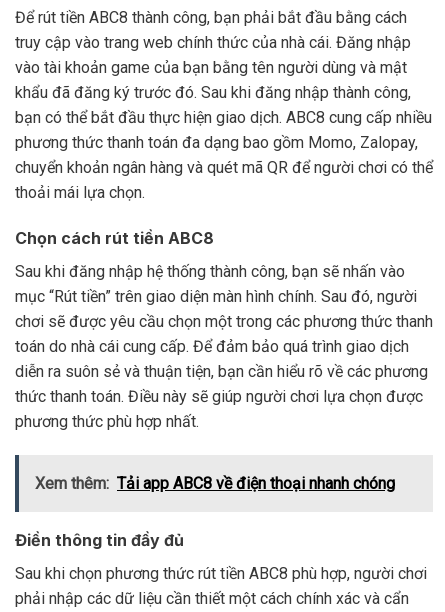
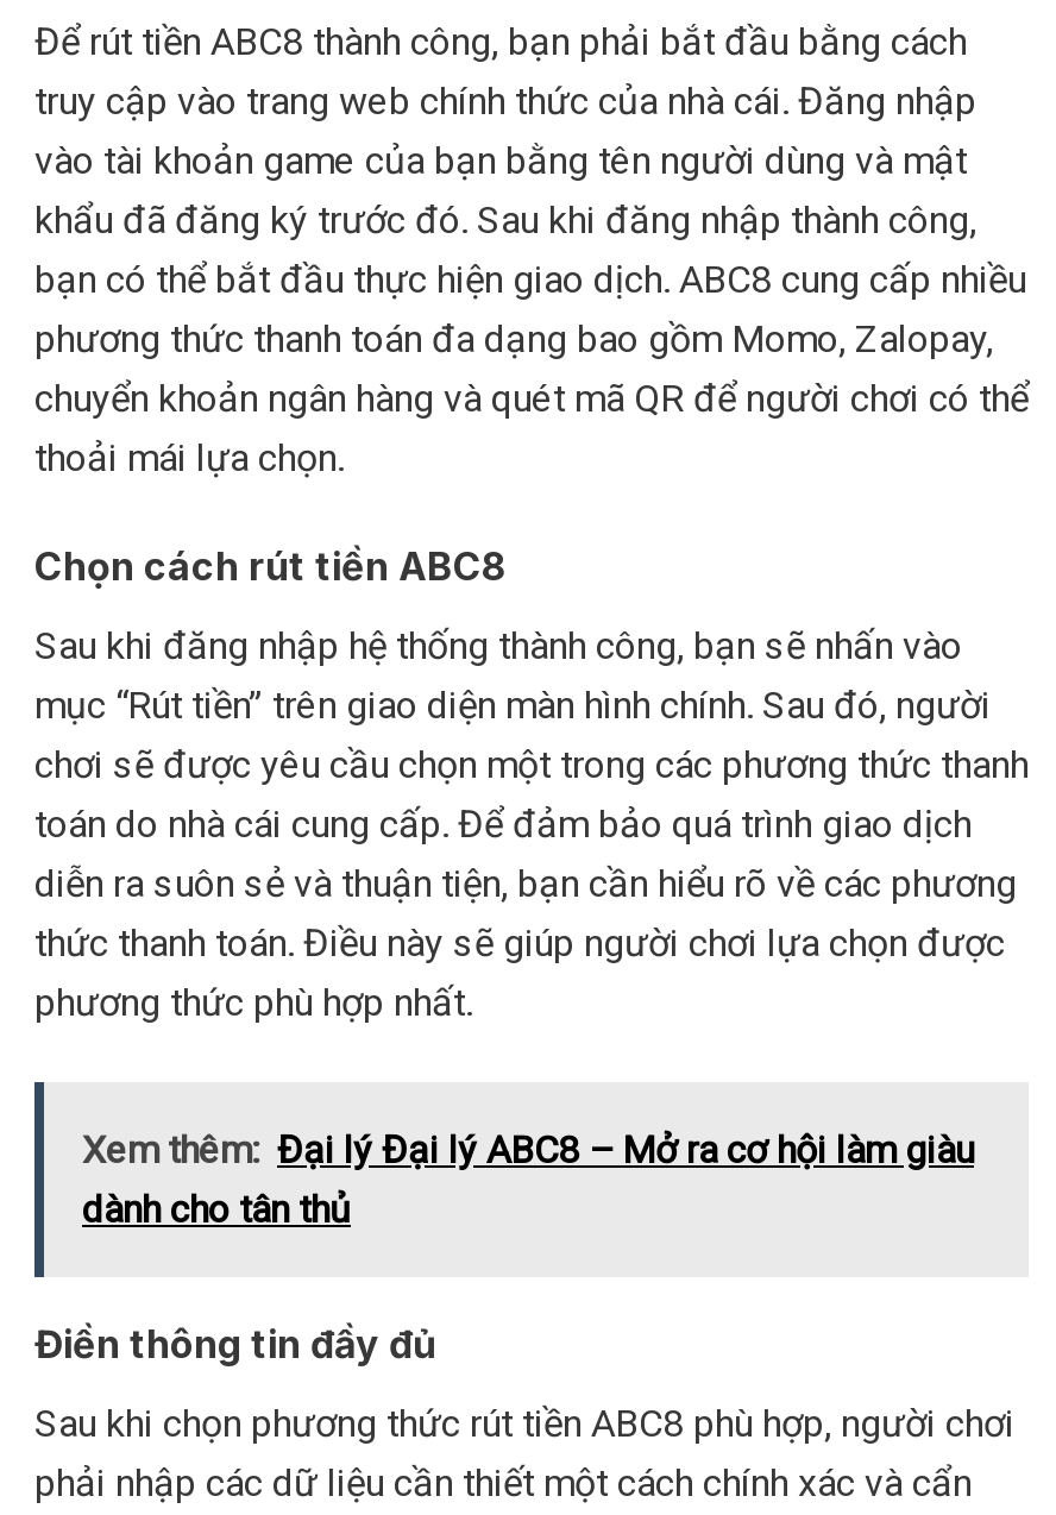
- Xem thêm: Tải app ABC8 về điện thoại nhanh chóng
+ Xem thêm: Đại lý Đại lý ABC8 – Mở ra cơ hội làm giàu
+ dành cho tân thủ
